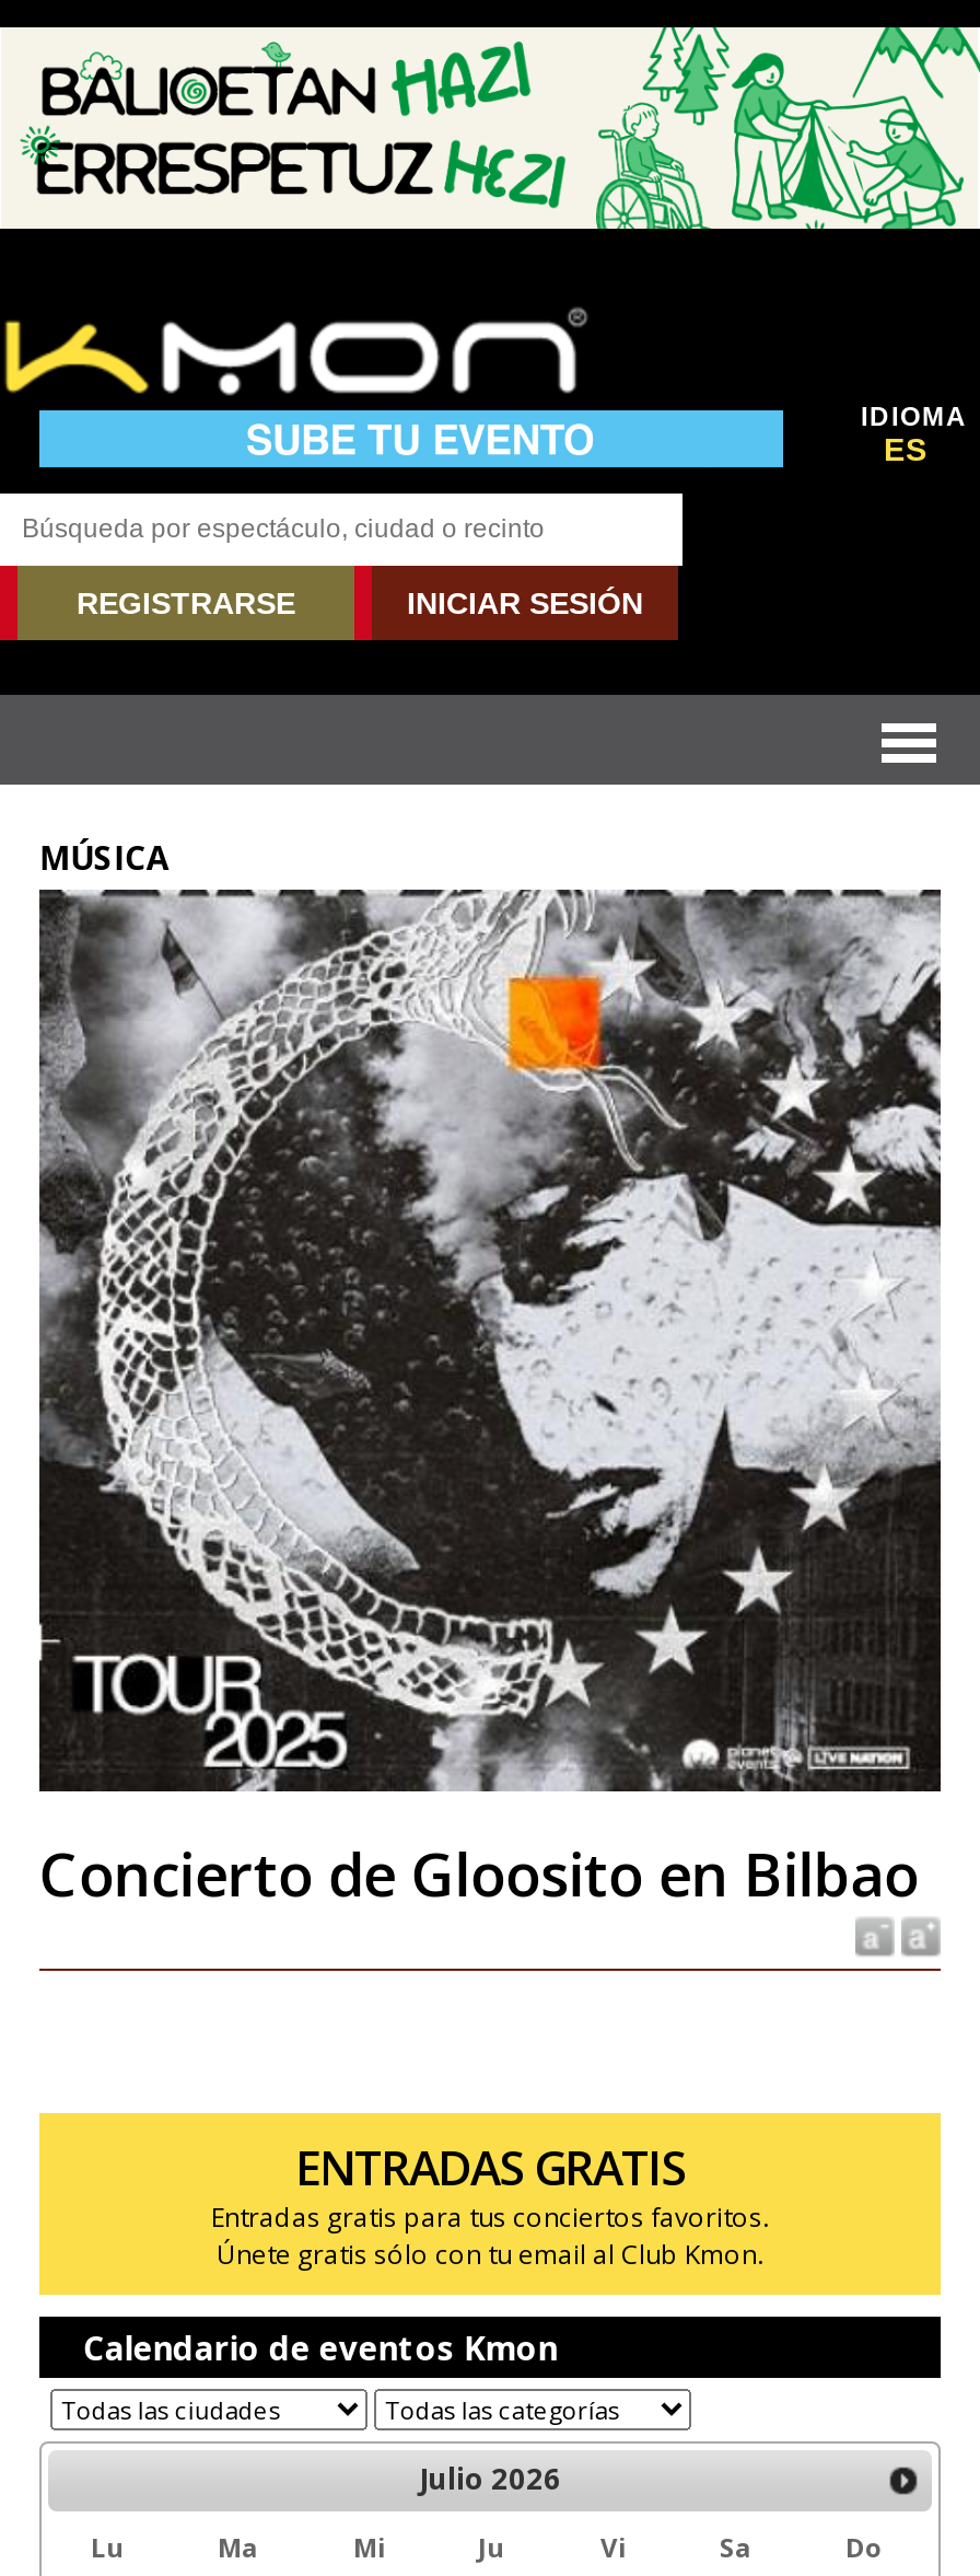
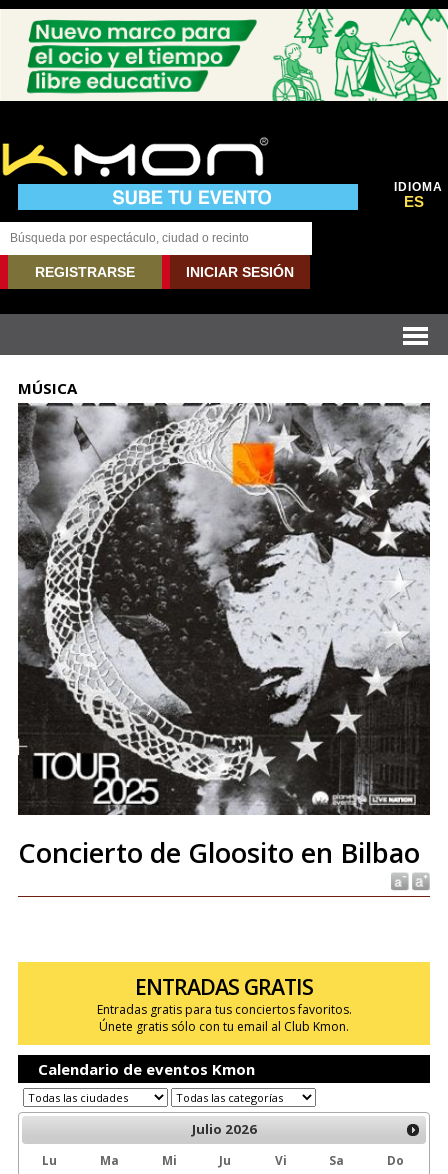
- [image]
+ [image]
